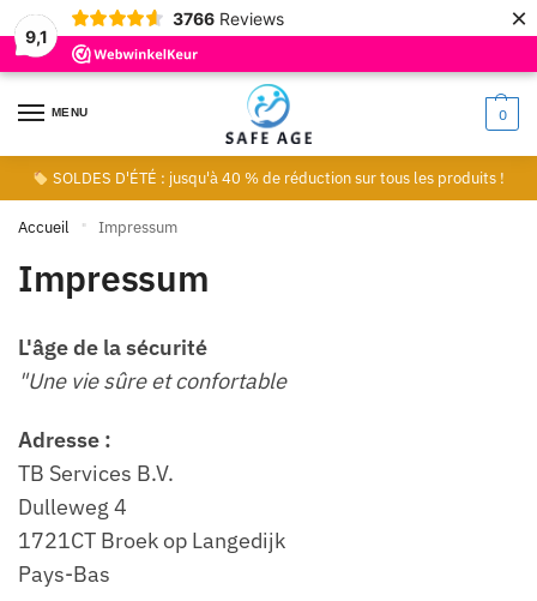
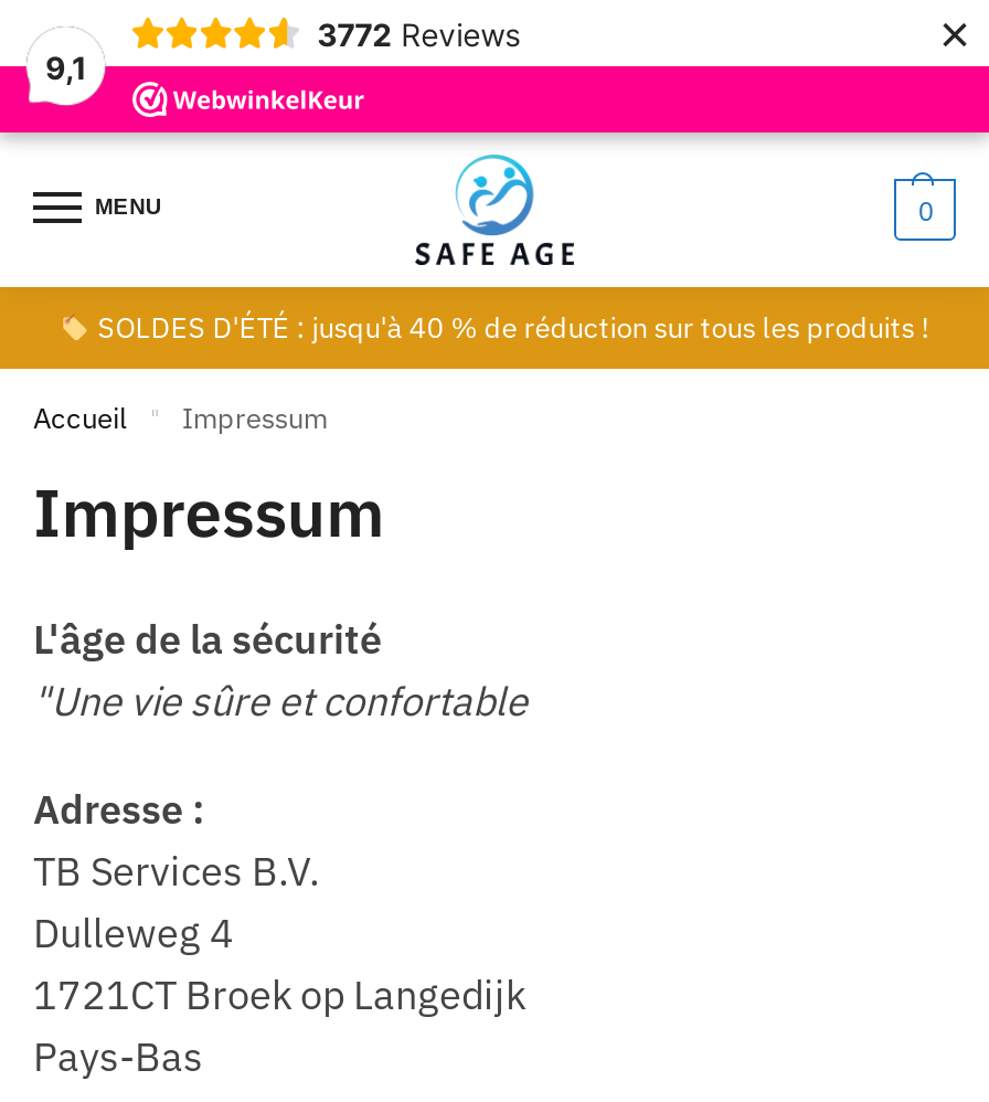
- 3766 Reviews
+ 3772 Reviews
